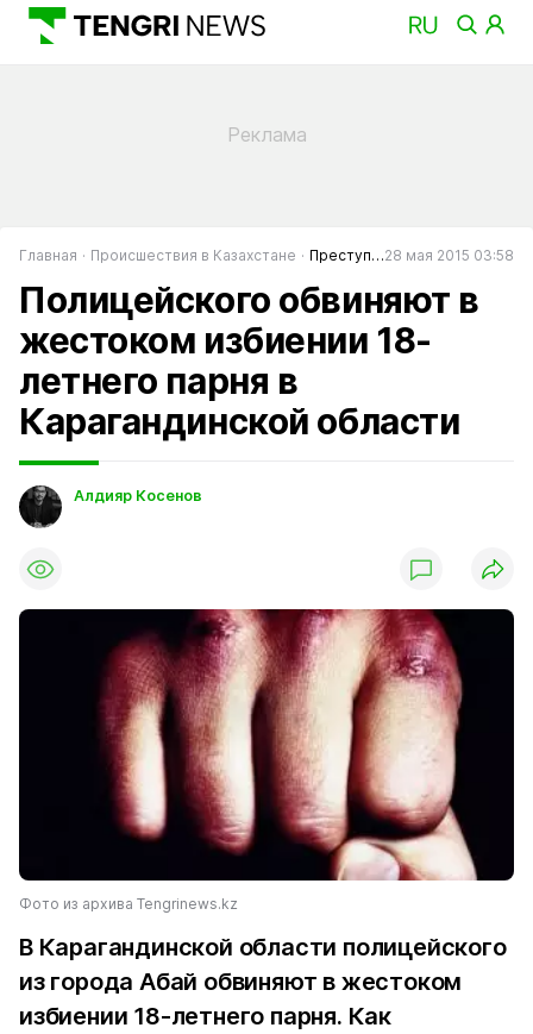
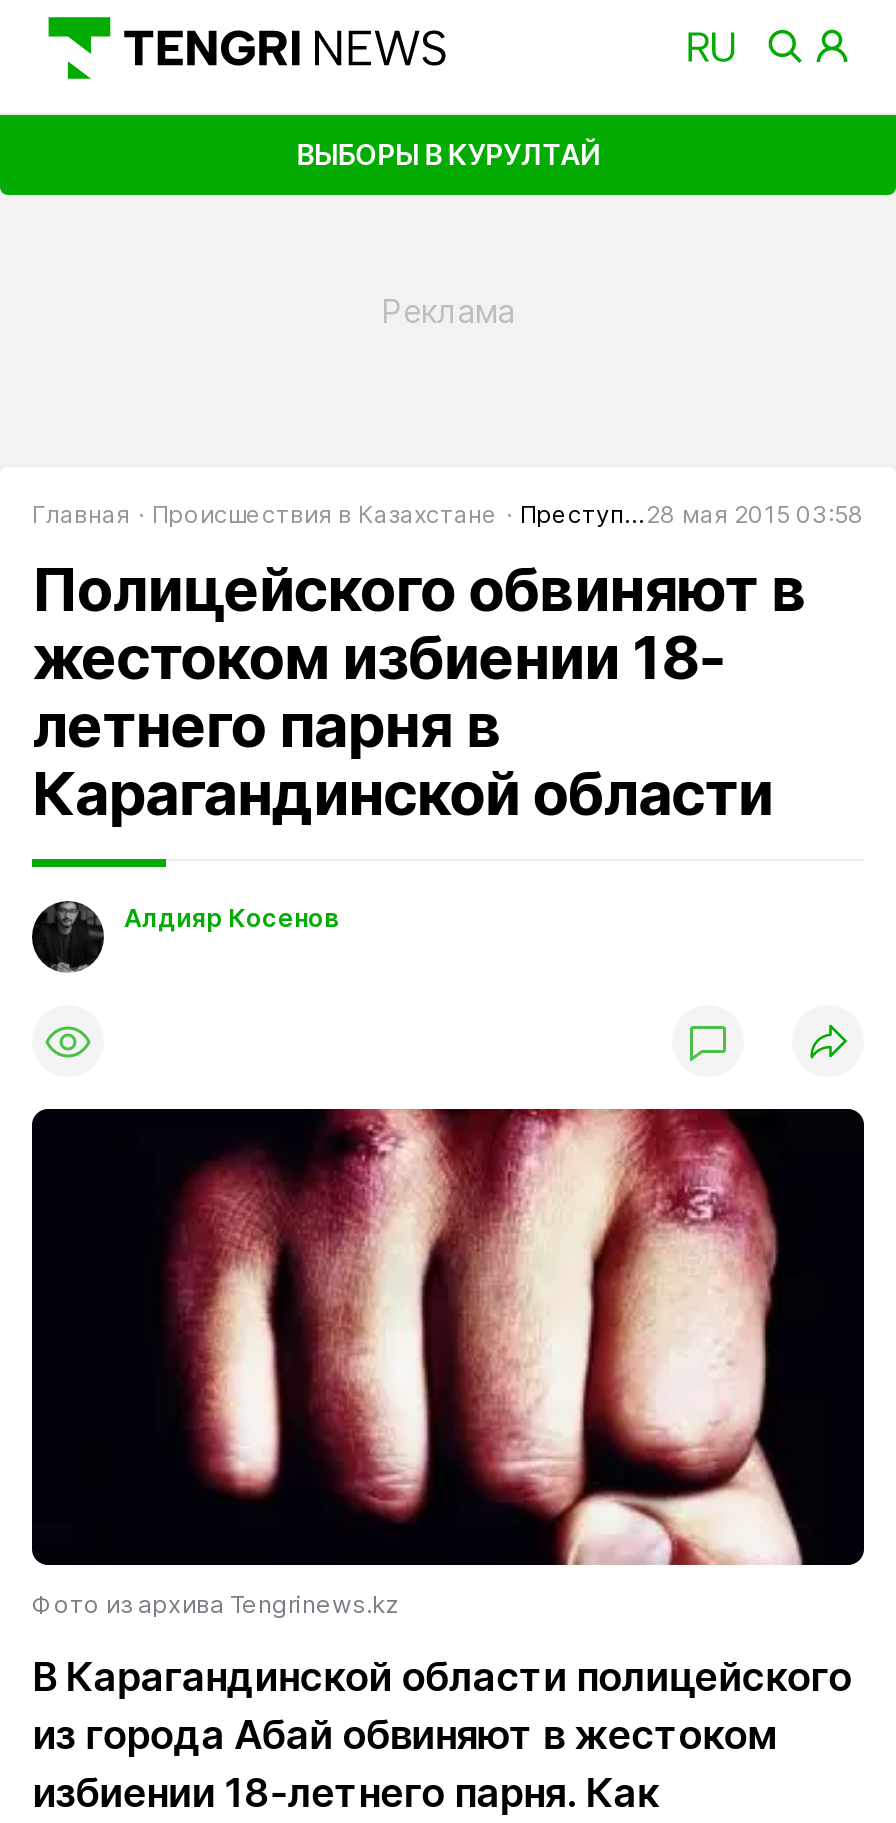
+ ВЫБОРЫ В КУРУЛТАЙ
